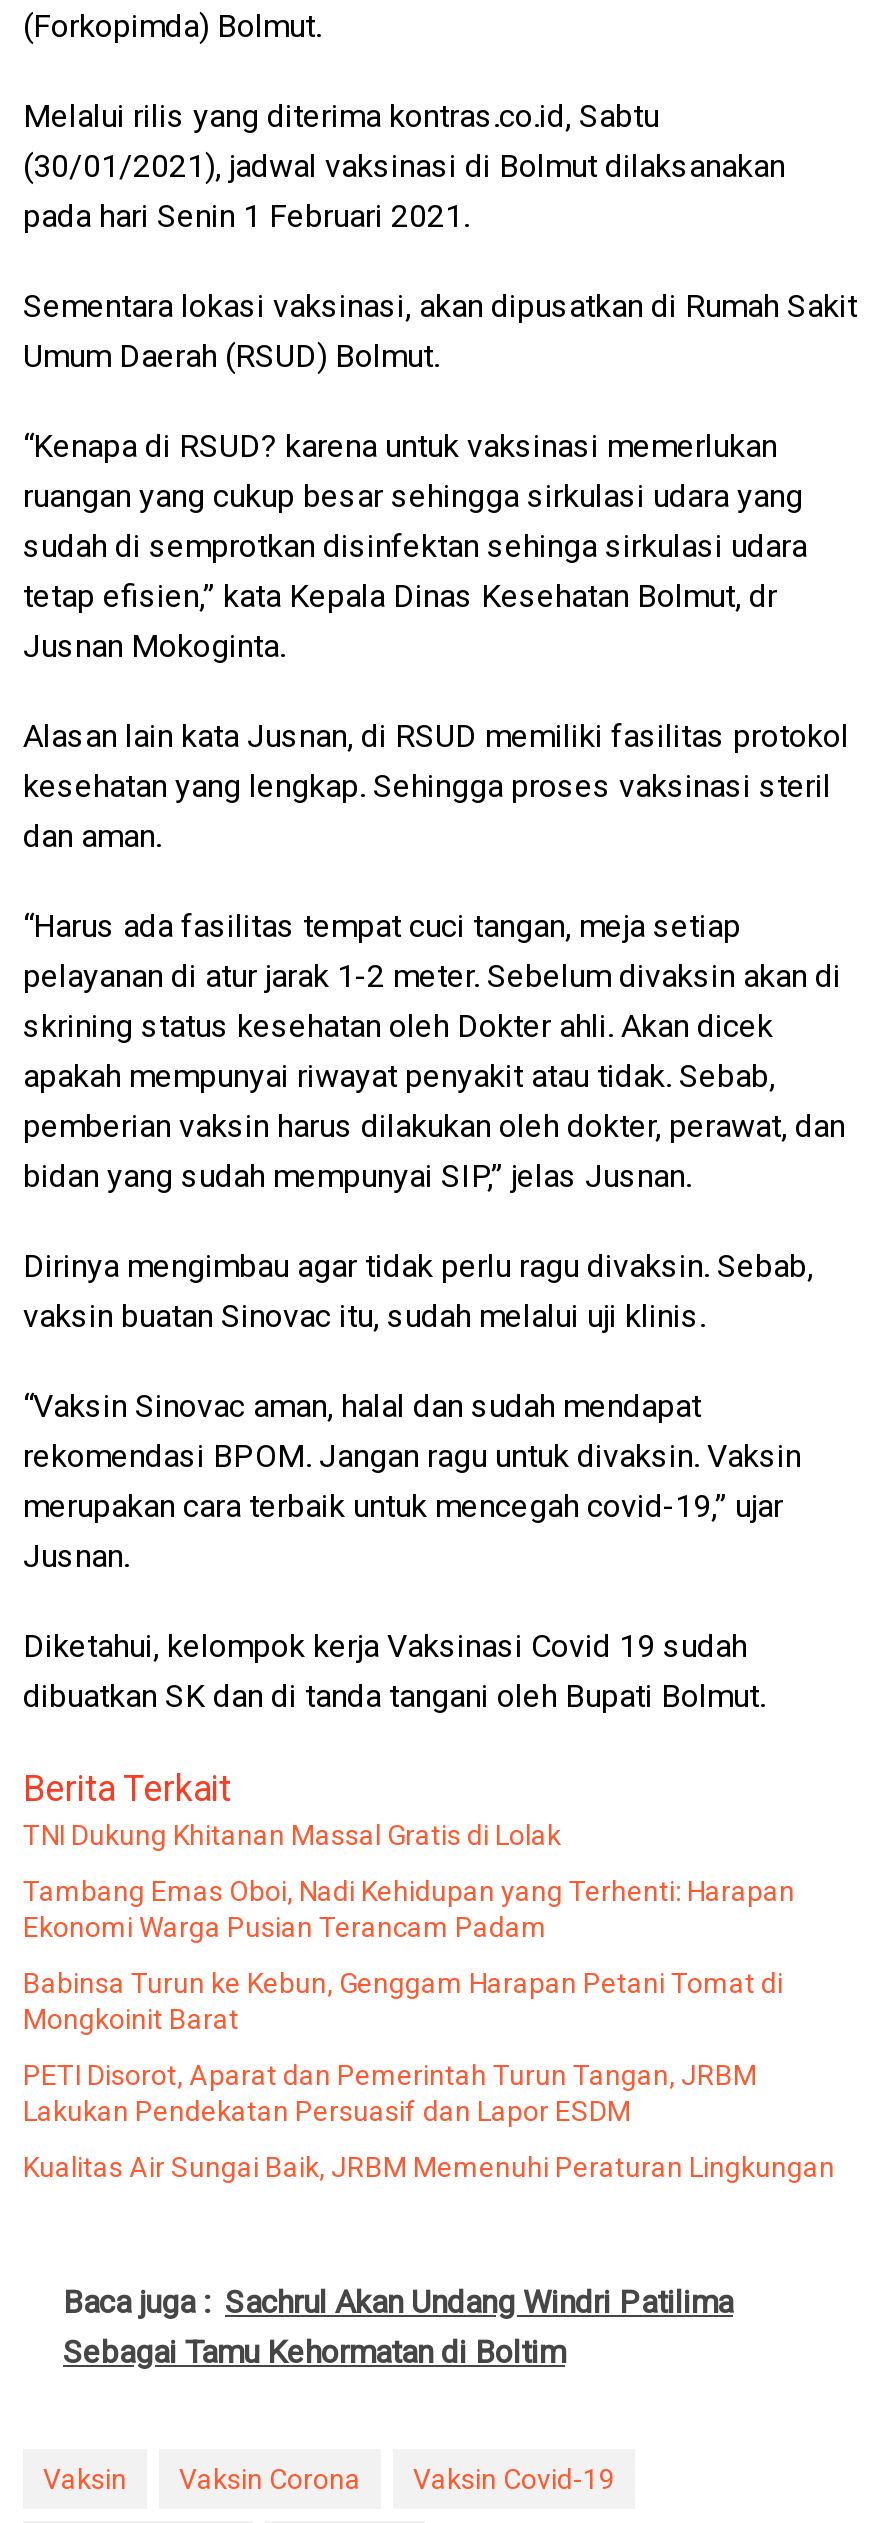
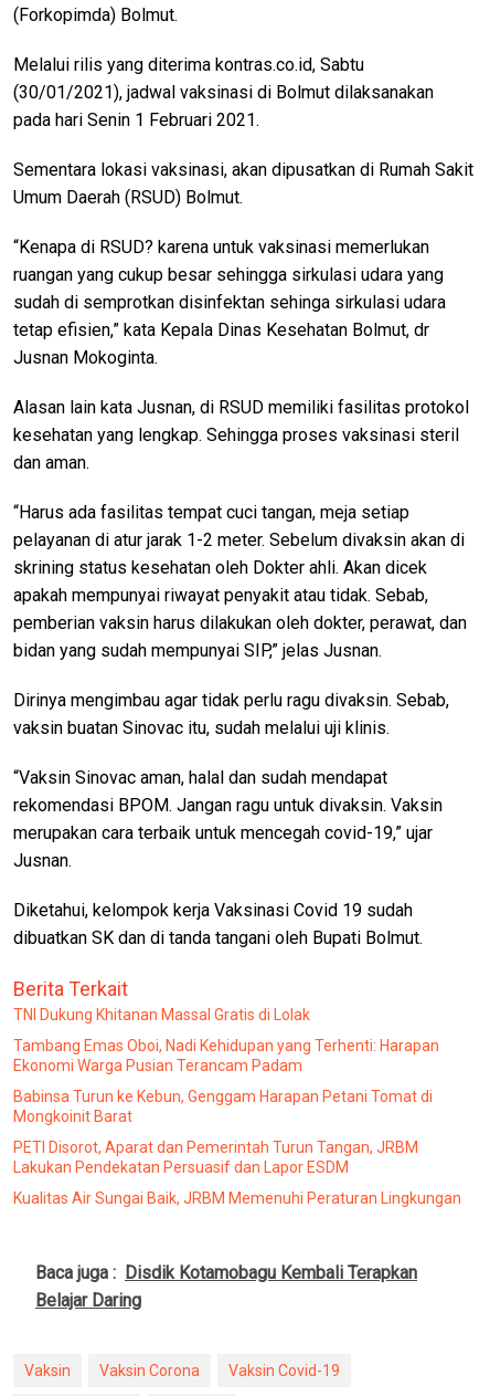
- Baca juga : Sachrul Akan Undang Windri Patilima
- Sebagai Tamu Kehormatan di Boltim
+ Baca juga : Disdik Kotamobagu Kembali Terapkan
+ Belajar Daring
